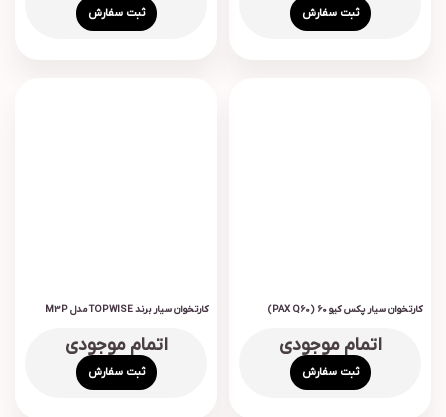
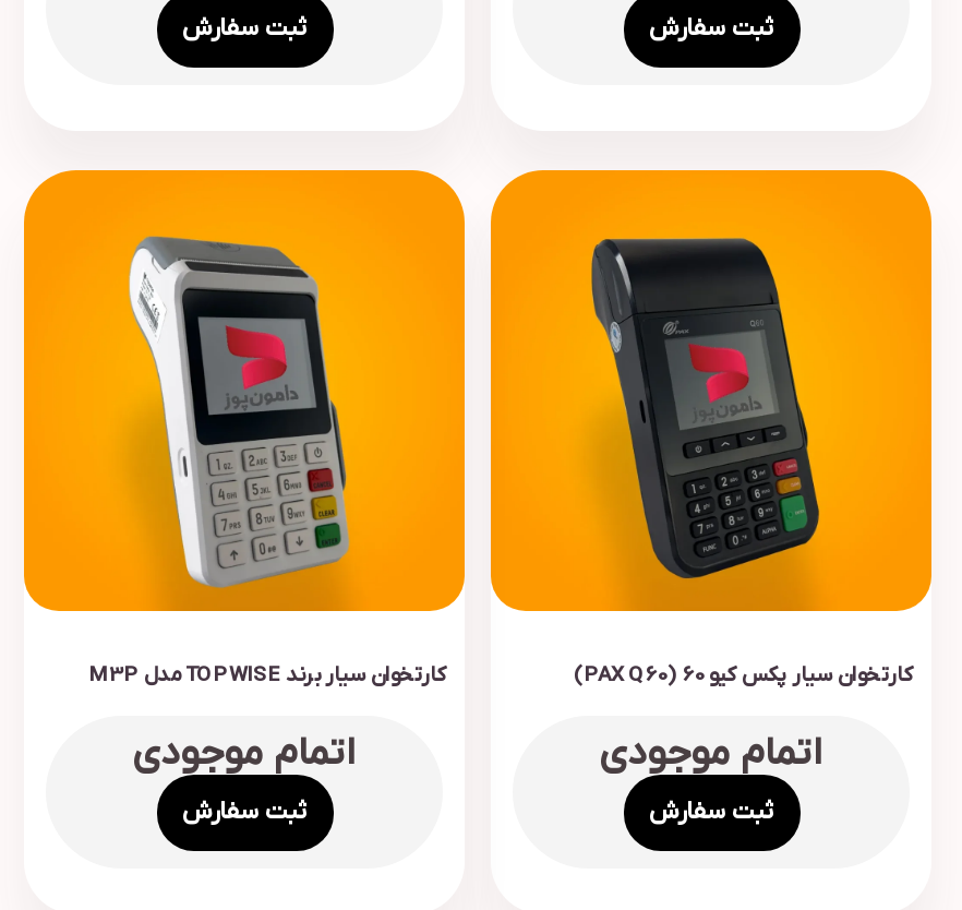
+ [image]

+ [image]
